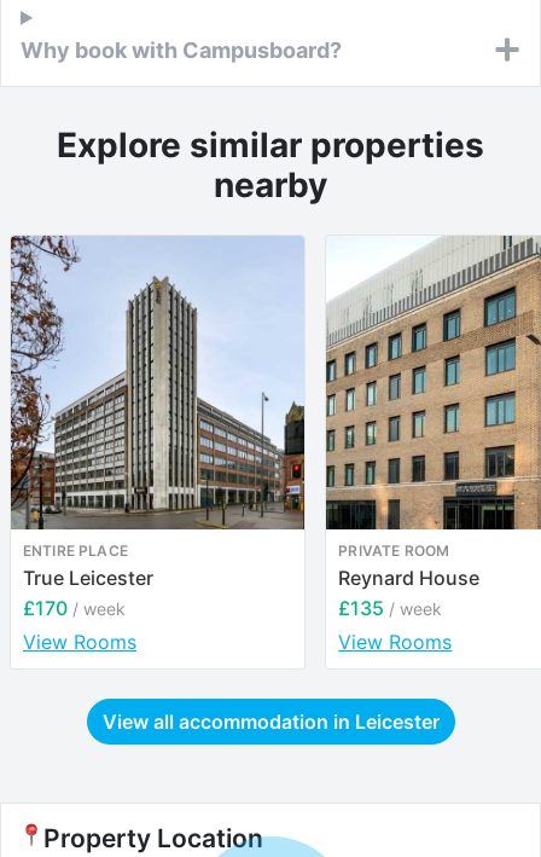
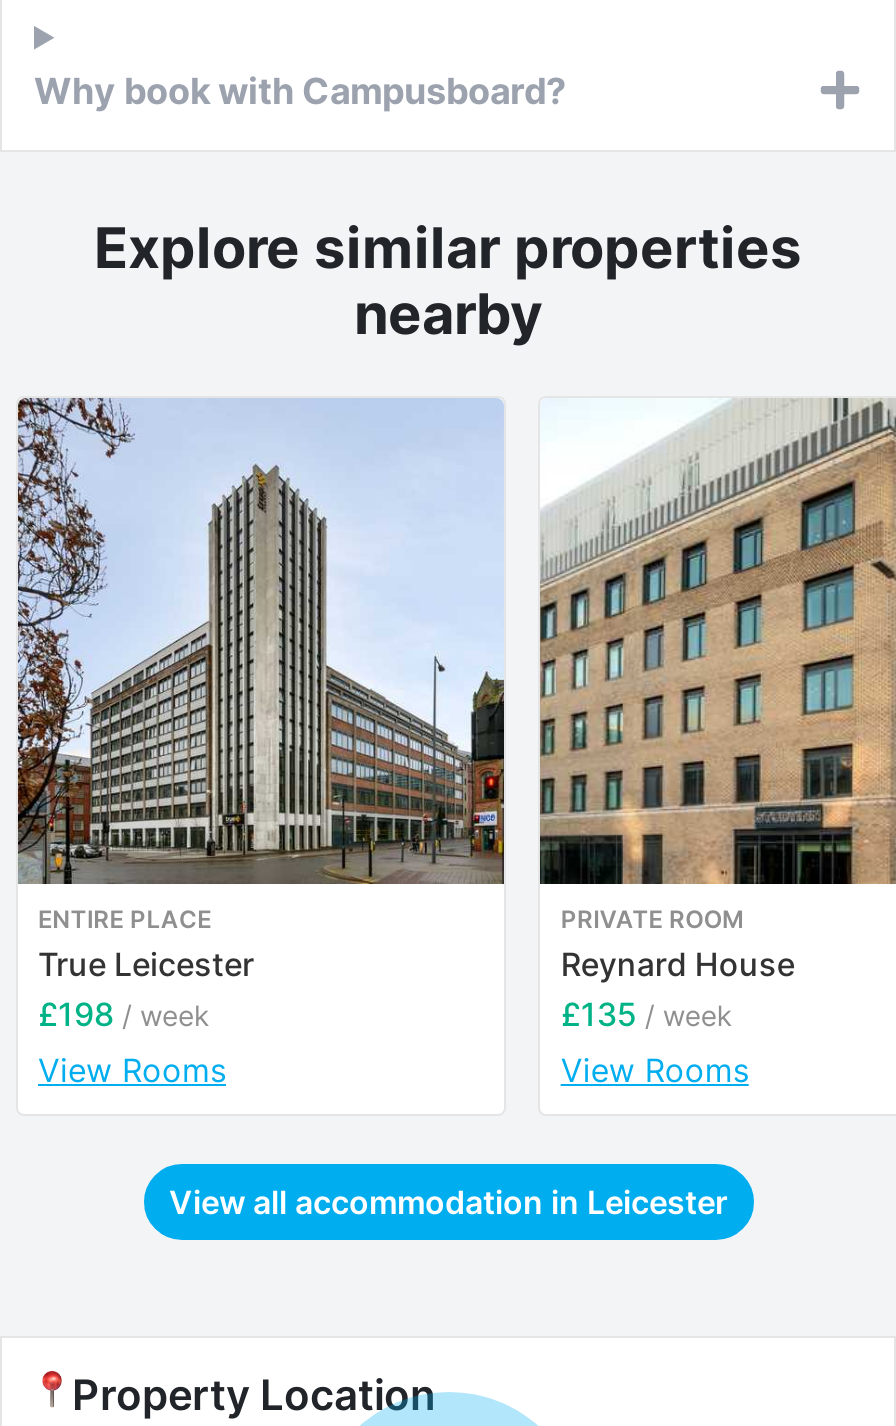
- £170 / week
+ £198 / week
